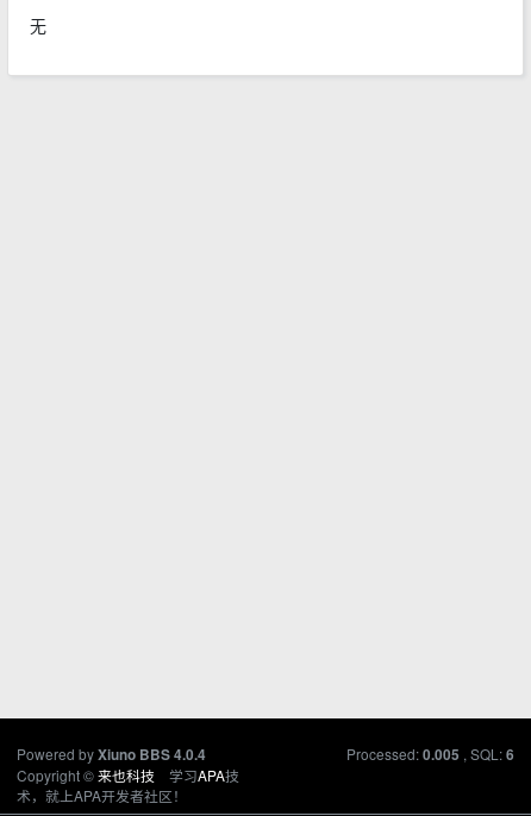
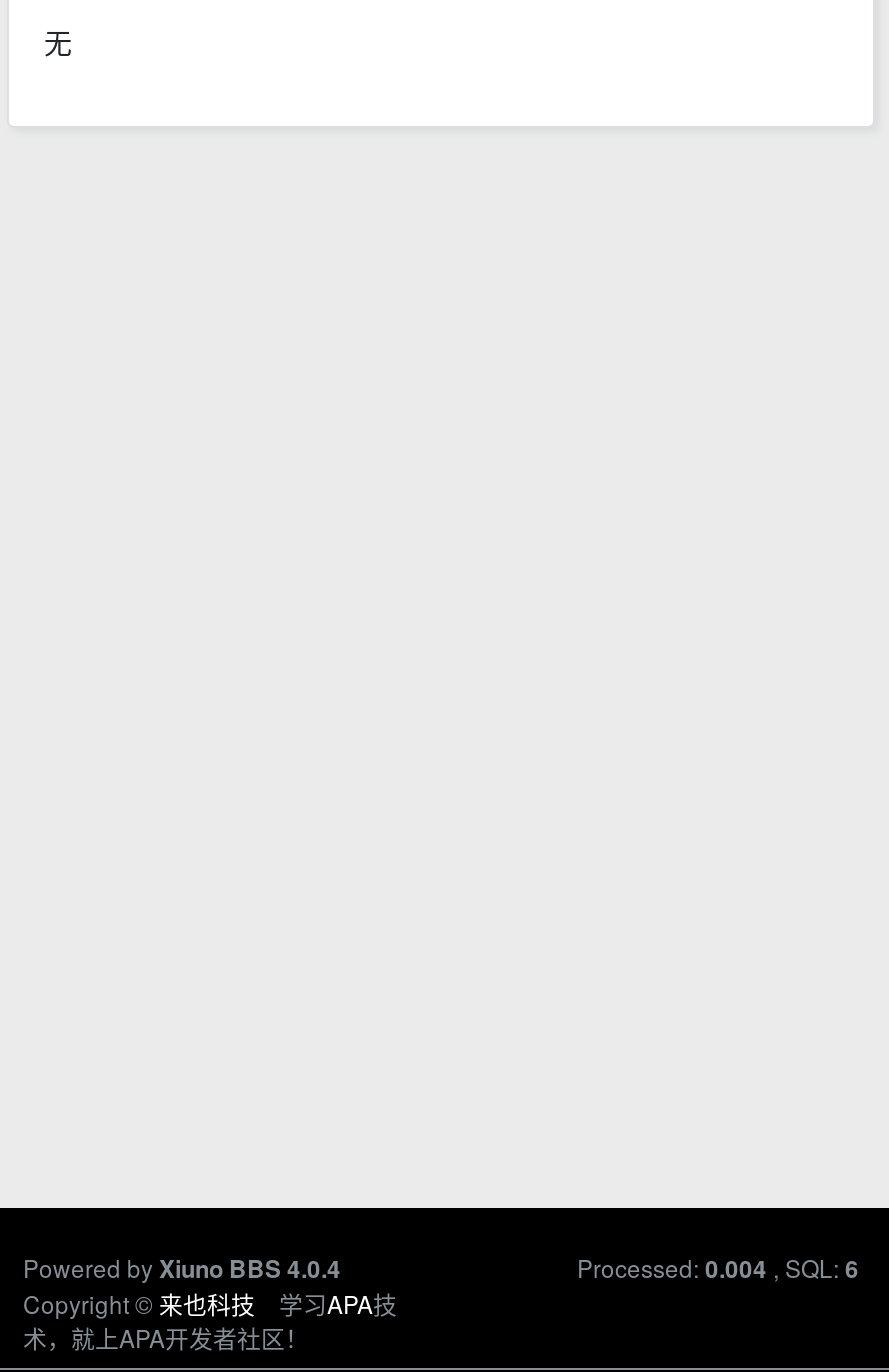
- Processed: 0.005, SQL: 6
+ Processed: 0.004, SQL: 6
